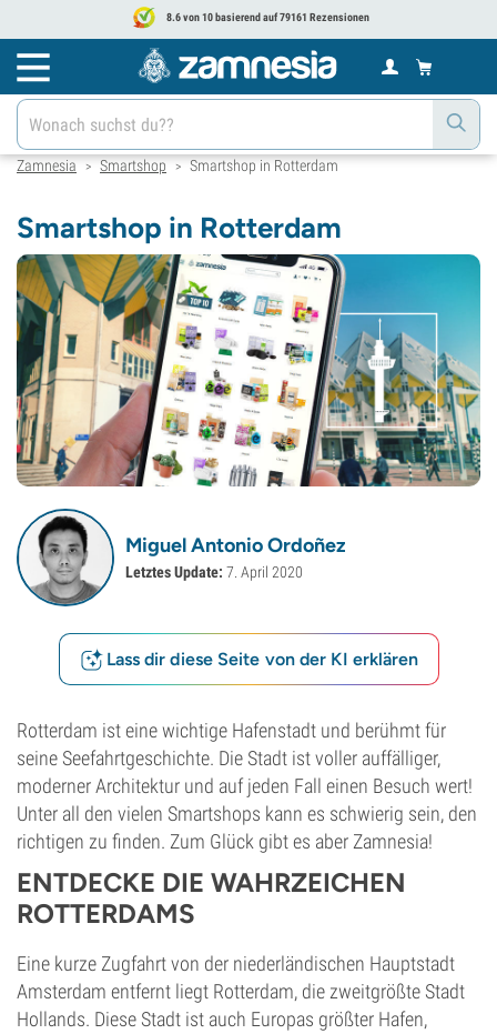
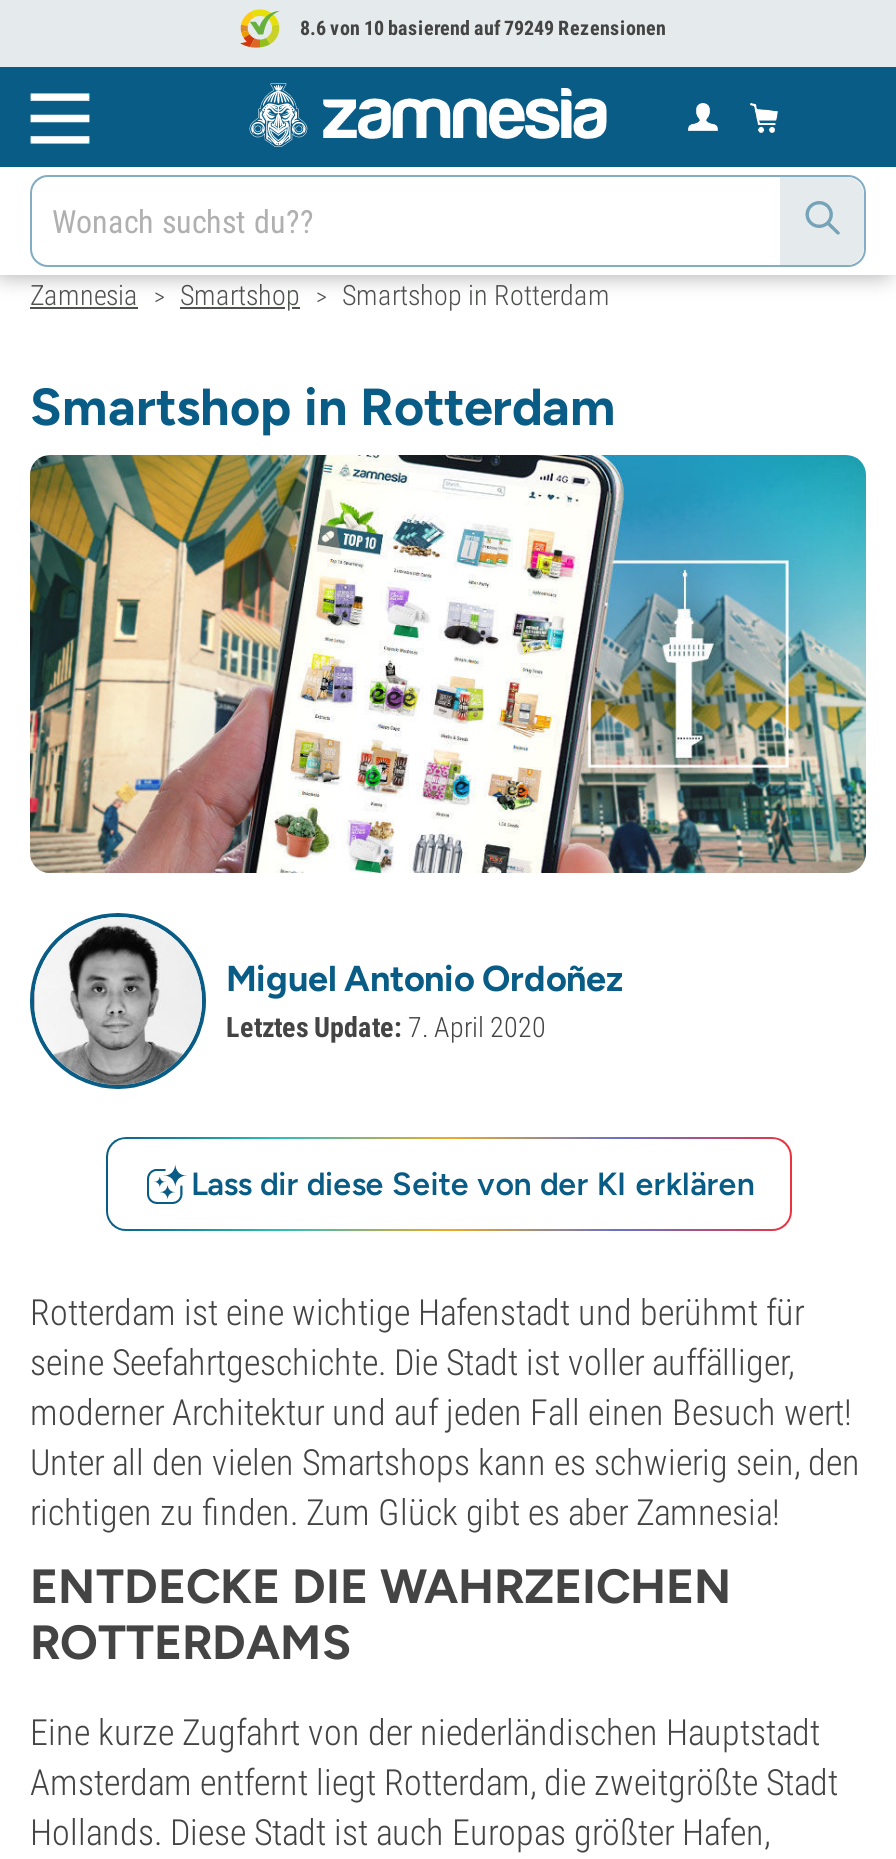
- 8.6 von 10 basierend auf 79161 Rezensionen
+ 8.6 von 10 basierend auf 79249 Rezensionen
